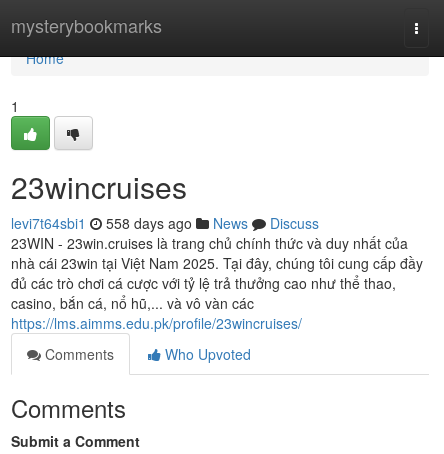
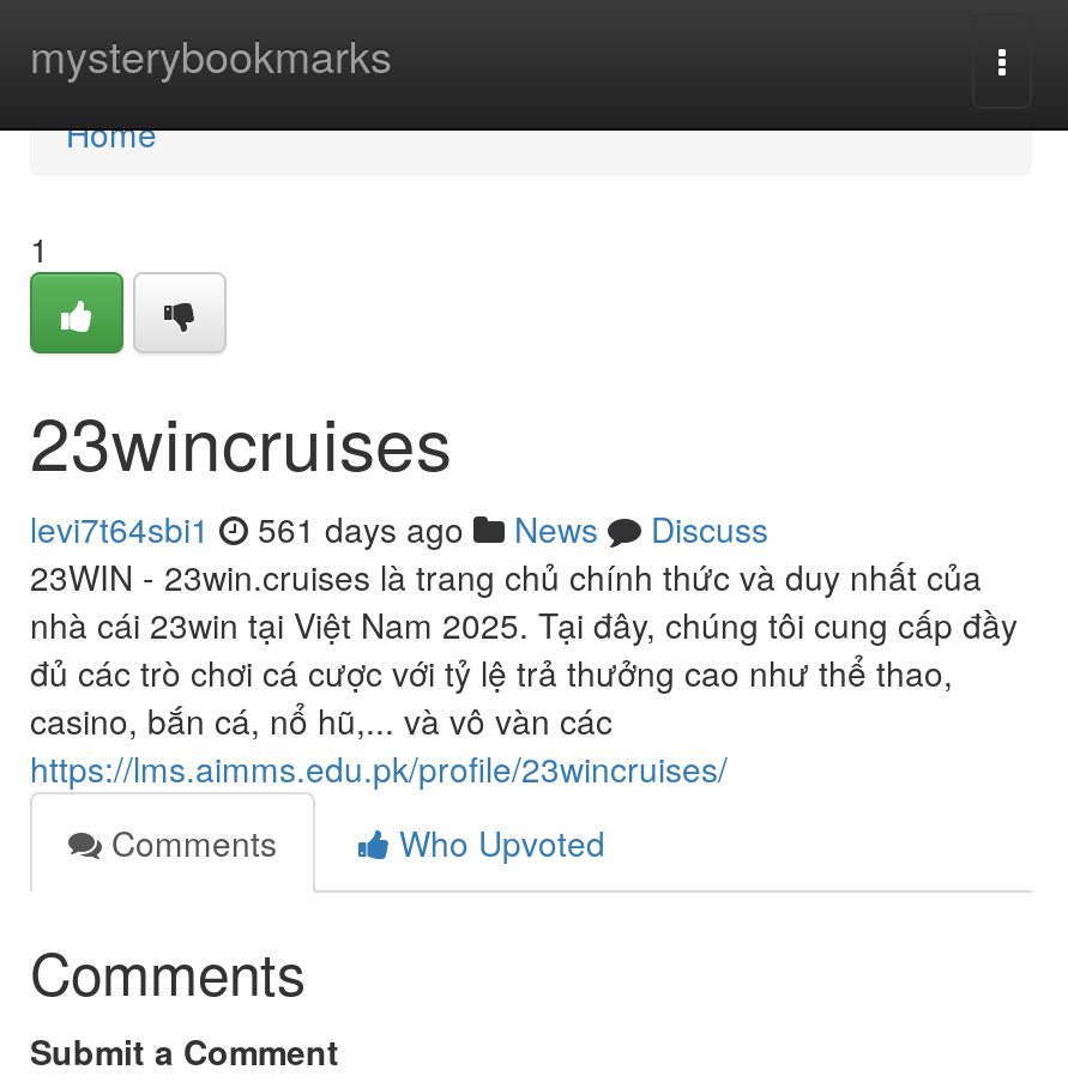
- levi7t64sbi1 558 days ago News Discuss
+ levi7t64sbi1 561 days ago News Discuss
